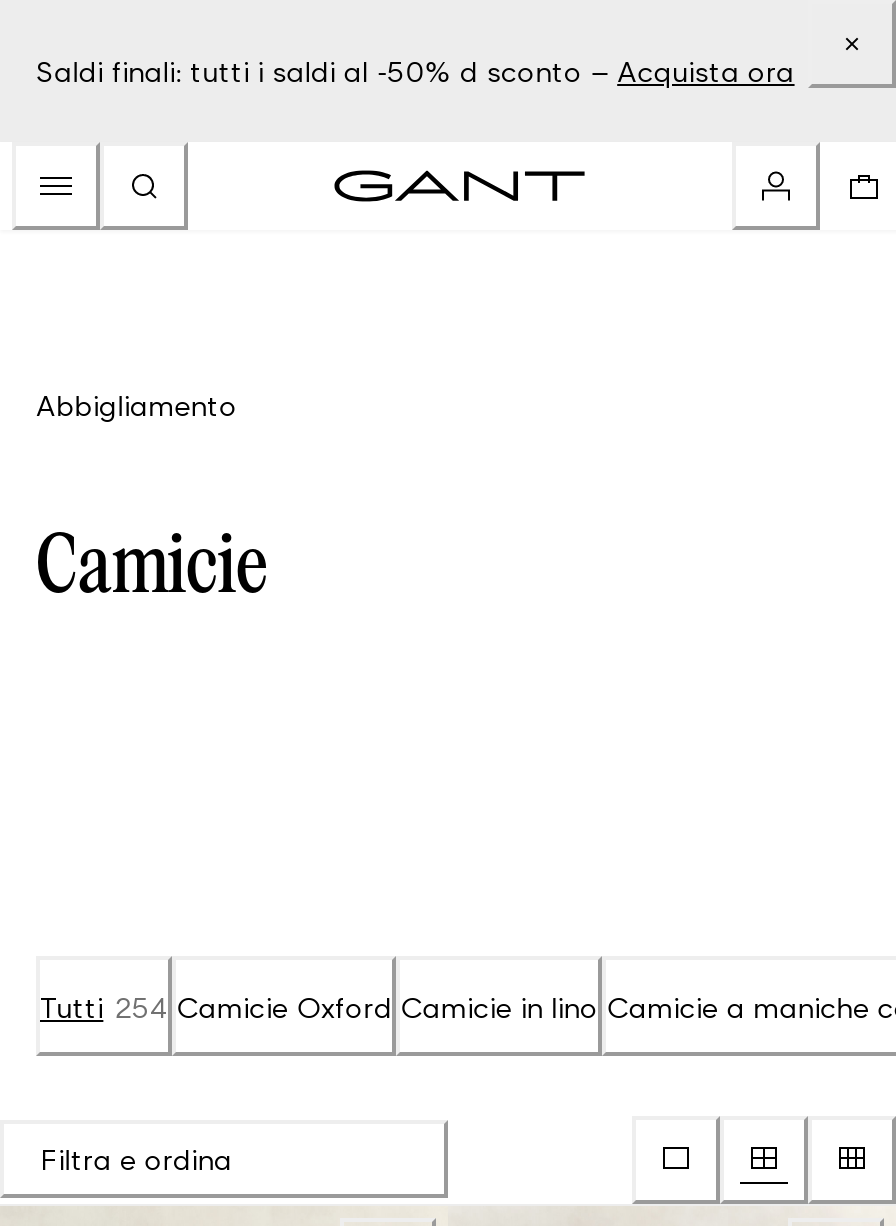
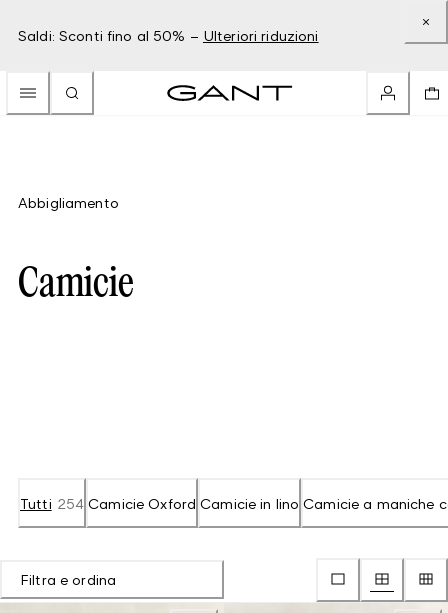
- Saldi finali: tutti i saldi al -50% d sconto – Acquista ora
+ Saldi: Sconti fino al 50% – Ulteriori riduzioni
